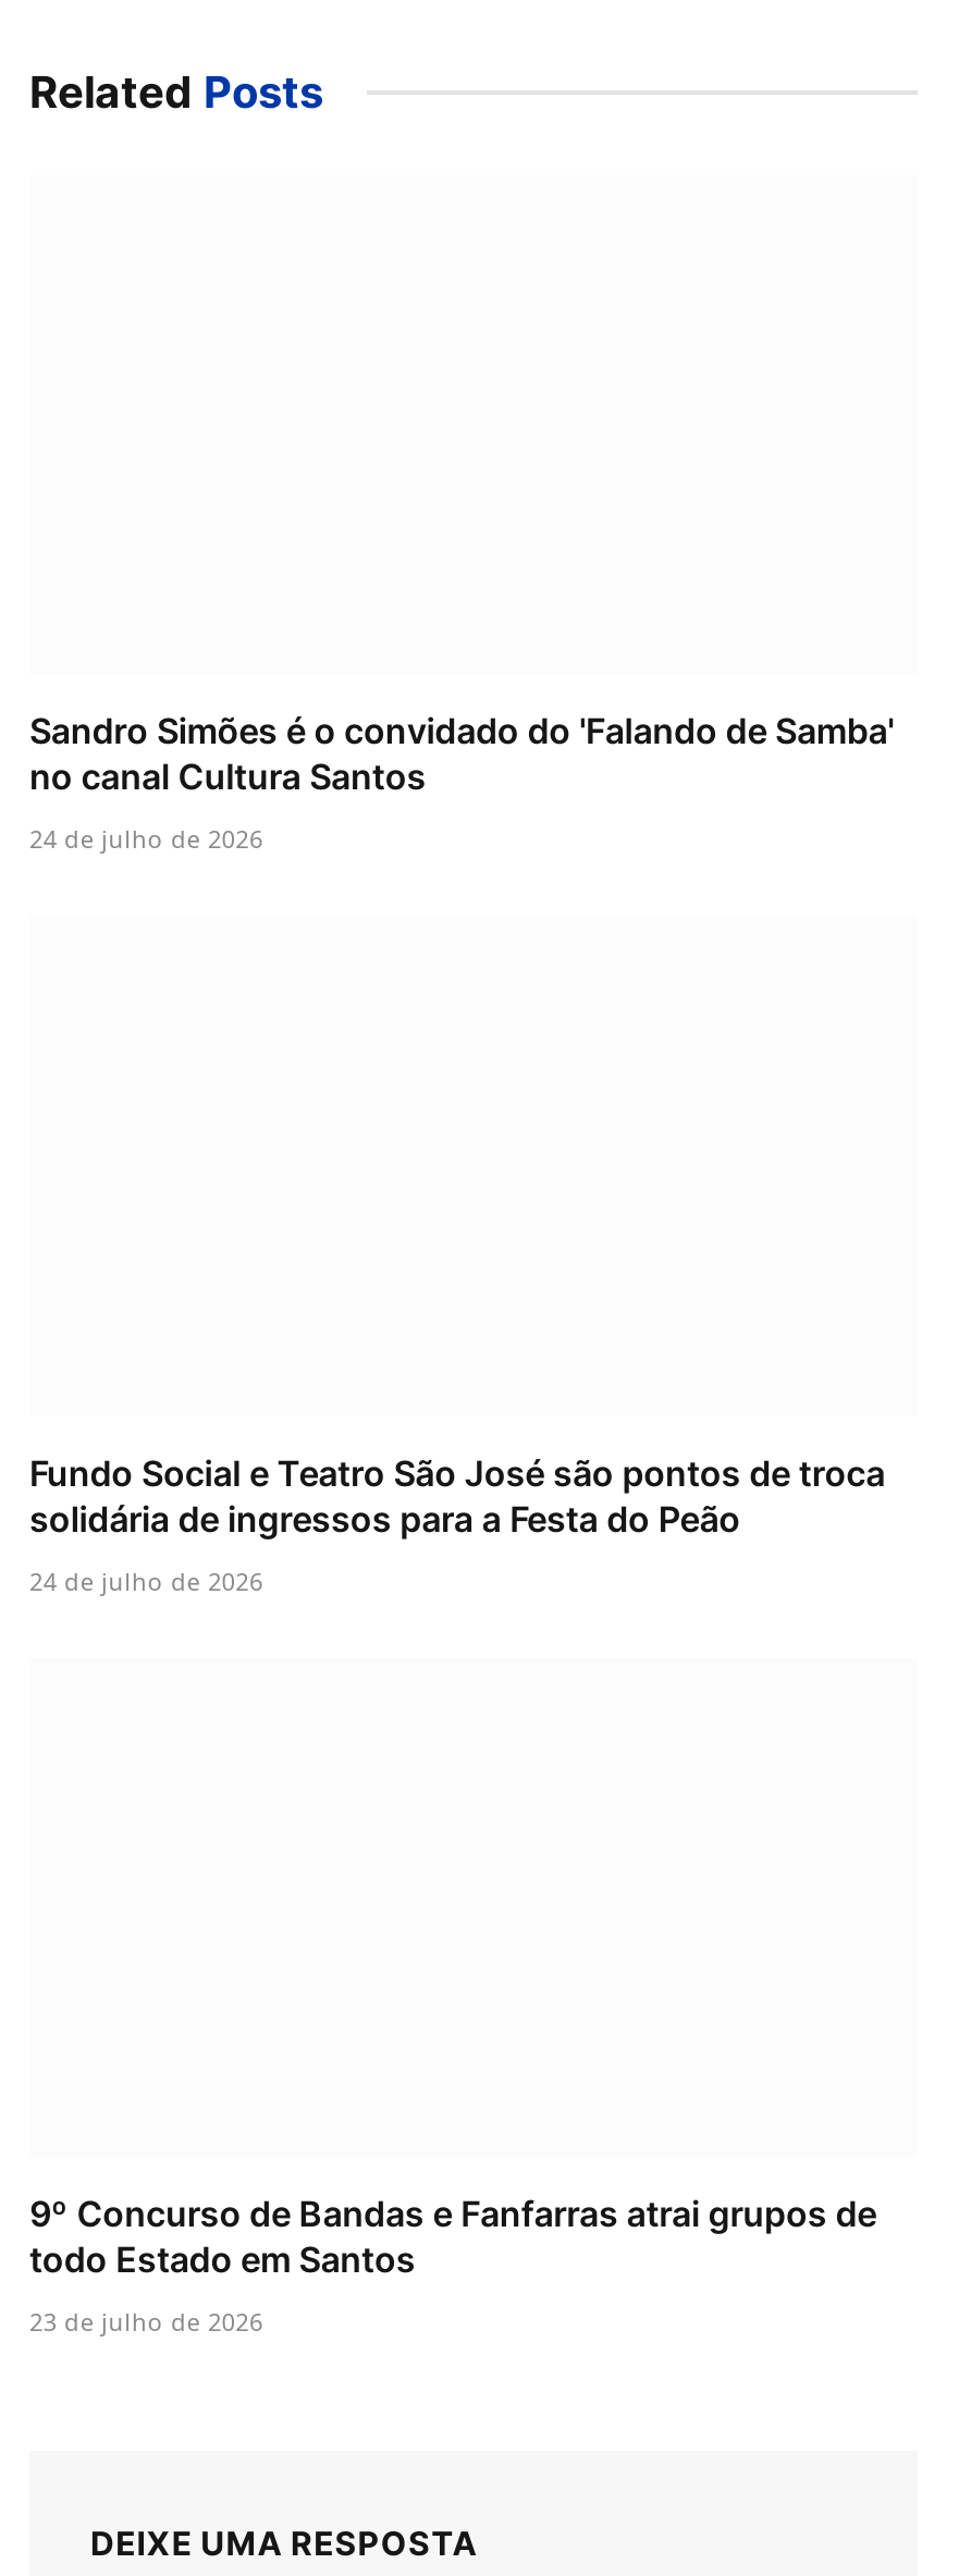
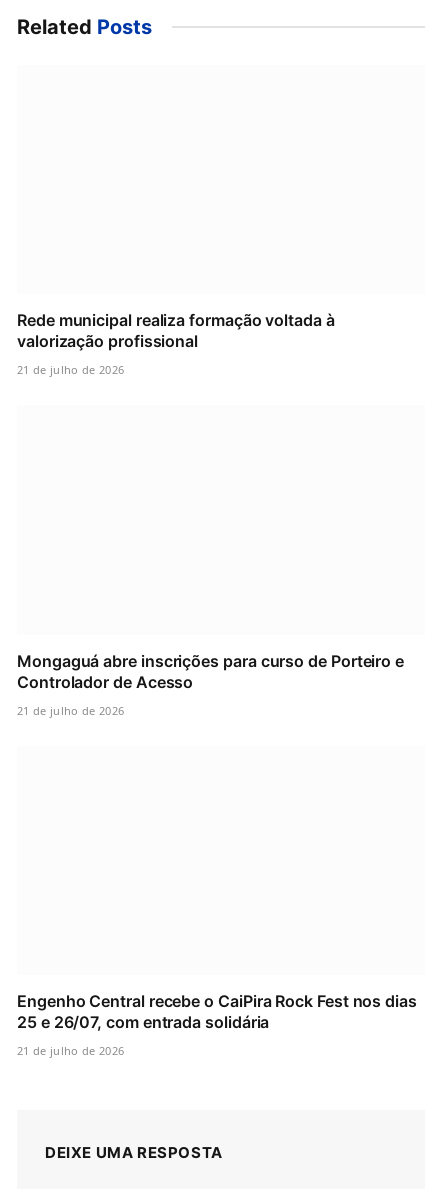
- Sandro Simões é o convidado do 'Falando de Samba'
- no canal Cultura Santos
+ Rede municipal realiza formação voltada à
+ valorização profissional

- 24 de julho de 2026
+ 21 de julho de 2026

- Fundo Social e Teatro São José são pontos de troca
- solidária de ingressos para a Festa do Peão
+ Mongaguá abre inscrições para curso de Porteiro e
+ Controlador de Acesso

- 24 de julho de 2026
+ 21 de julho de 2026

- 9º Concurso de Bandas e Fanfarras atrai grupos de
- todo Estado em Santos
+ Engenho Central recebe o CaiPira Rock Fest nos dias
+ 25 e 26/07, com entrada solidária

- 23 de julho de 2026
+ 21 de julho de 2026
